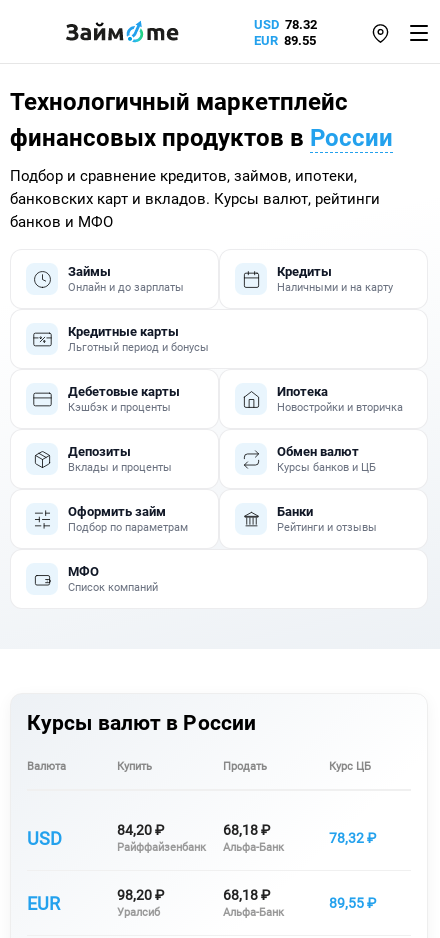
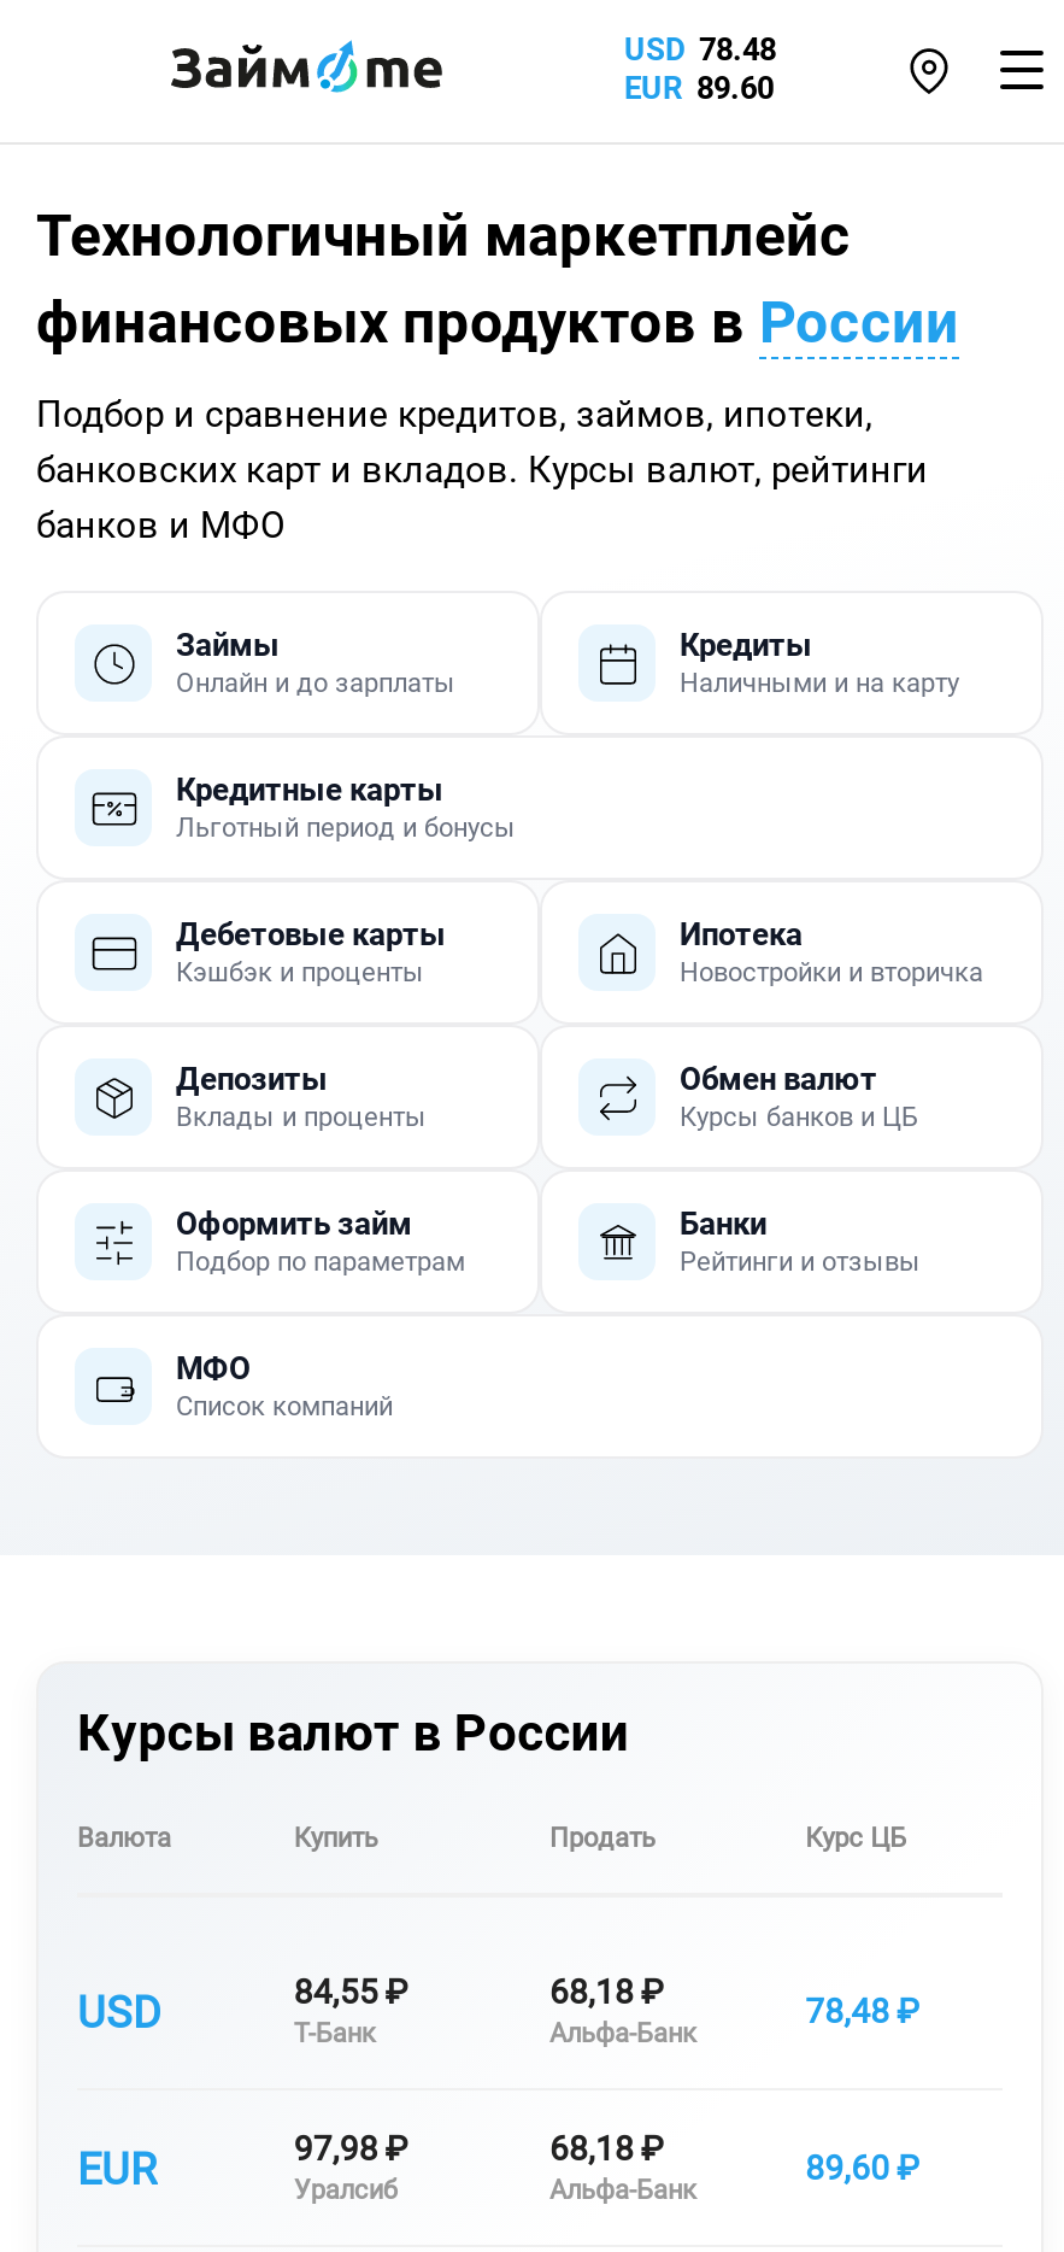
- USD 78.32
+ USD 78.48

- EUR 89.55
+ EUR 89.60

- 84,20 ₽
- Райффайзенбанк
+ 84,55 ₽
+ Т-Банк

- 78,32 ₽
+ 78,48 ₽

- 98,20 ₽
+ 97,98 ₽

- 89,55 ₽
+ 89,60 ₽
